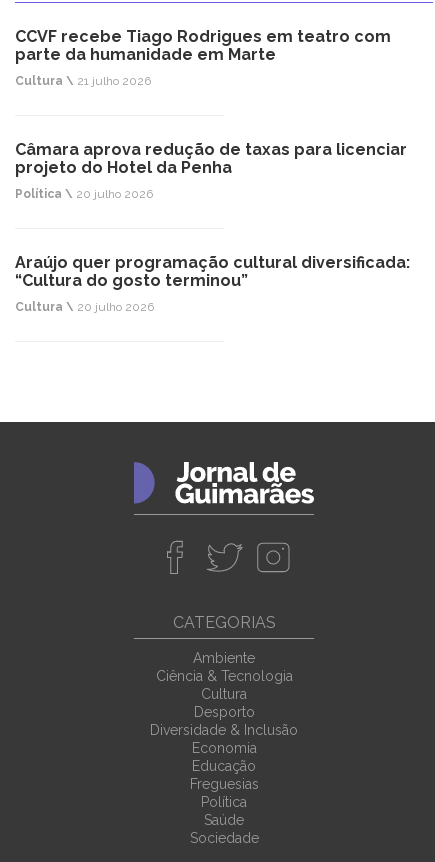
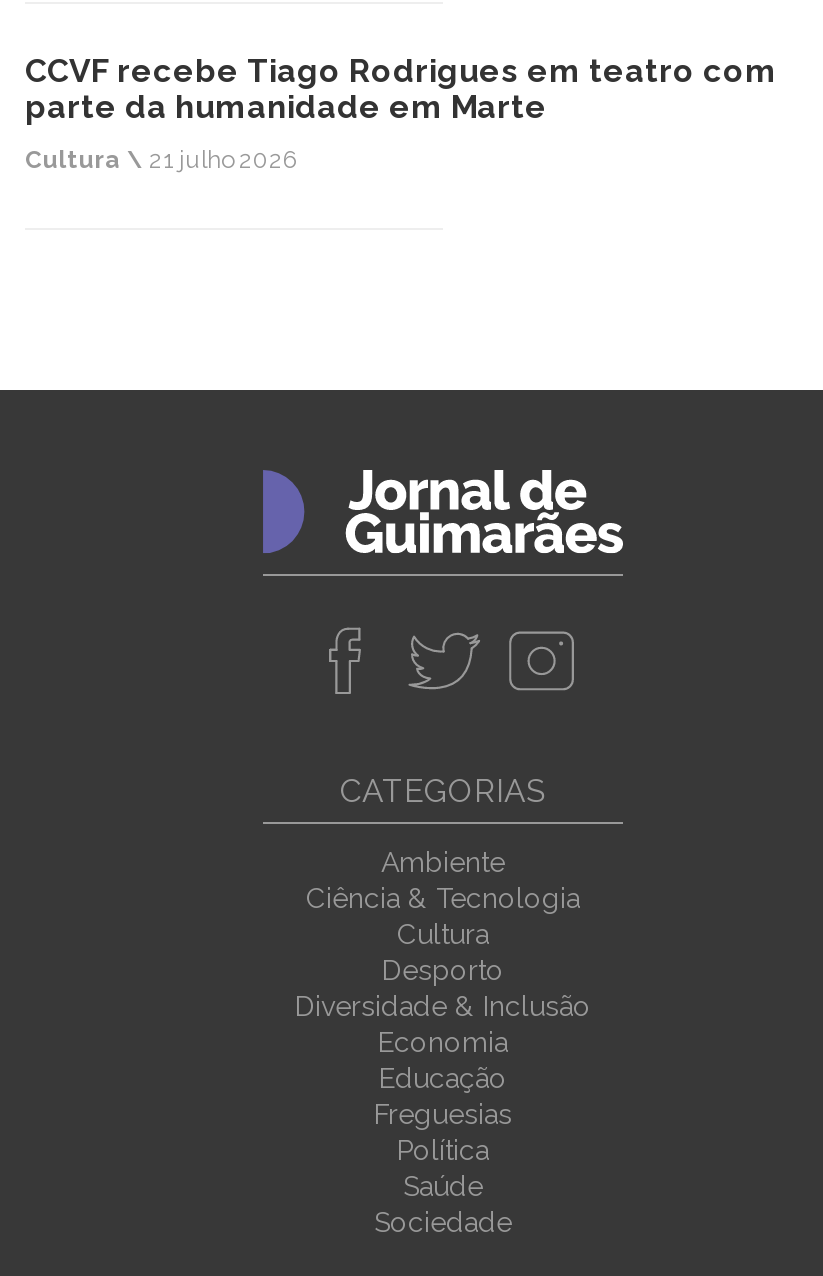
- Câmara aprova redução de taxas para licenciar
- projeto do Hotel da Penha
- Política \ 20 julho 2026

- Araújo quer programação cultural diversificada:
- “Cultura do gosto terminou”
- Cultura \ 20 julho 2026
